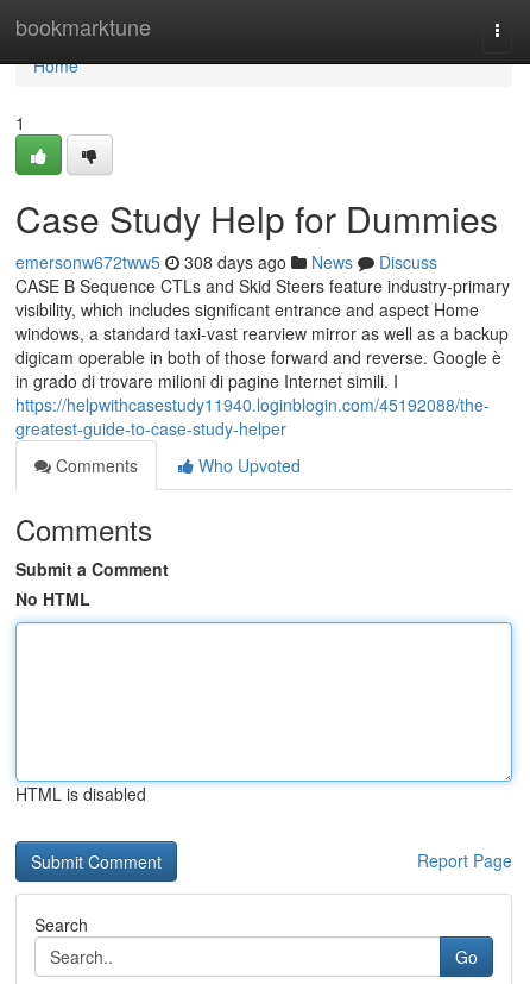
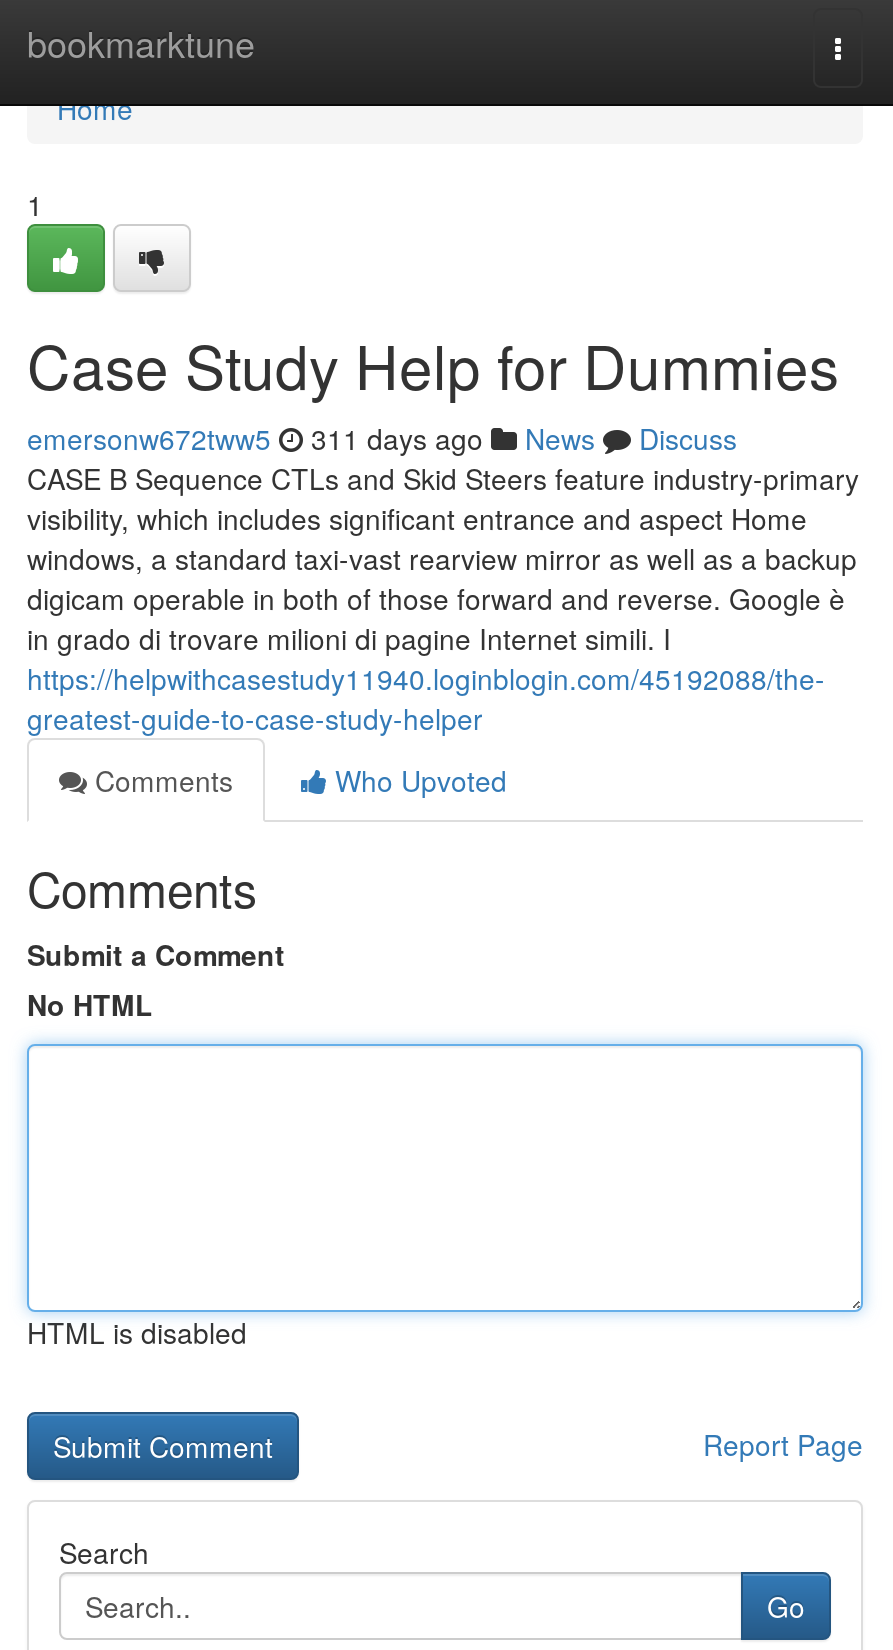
- emersonw672tww5 308 days ago News Discuss
+ emersonw672tww5 311 days ago News Discuss
